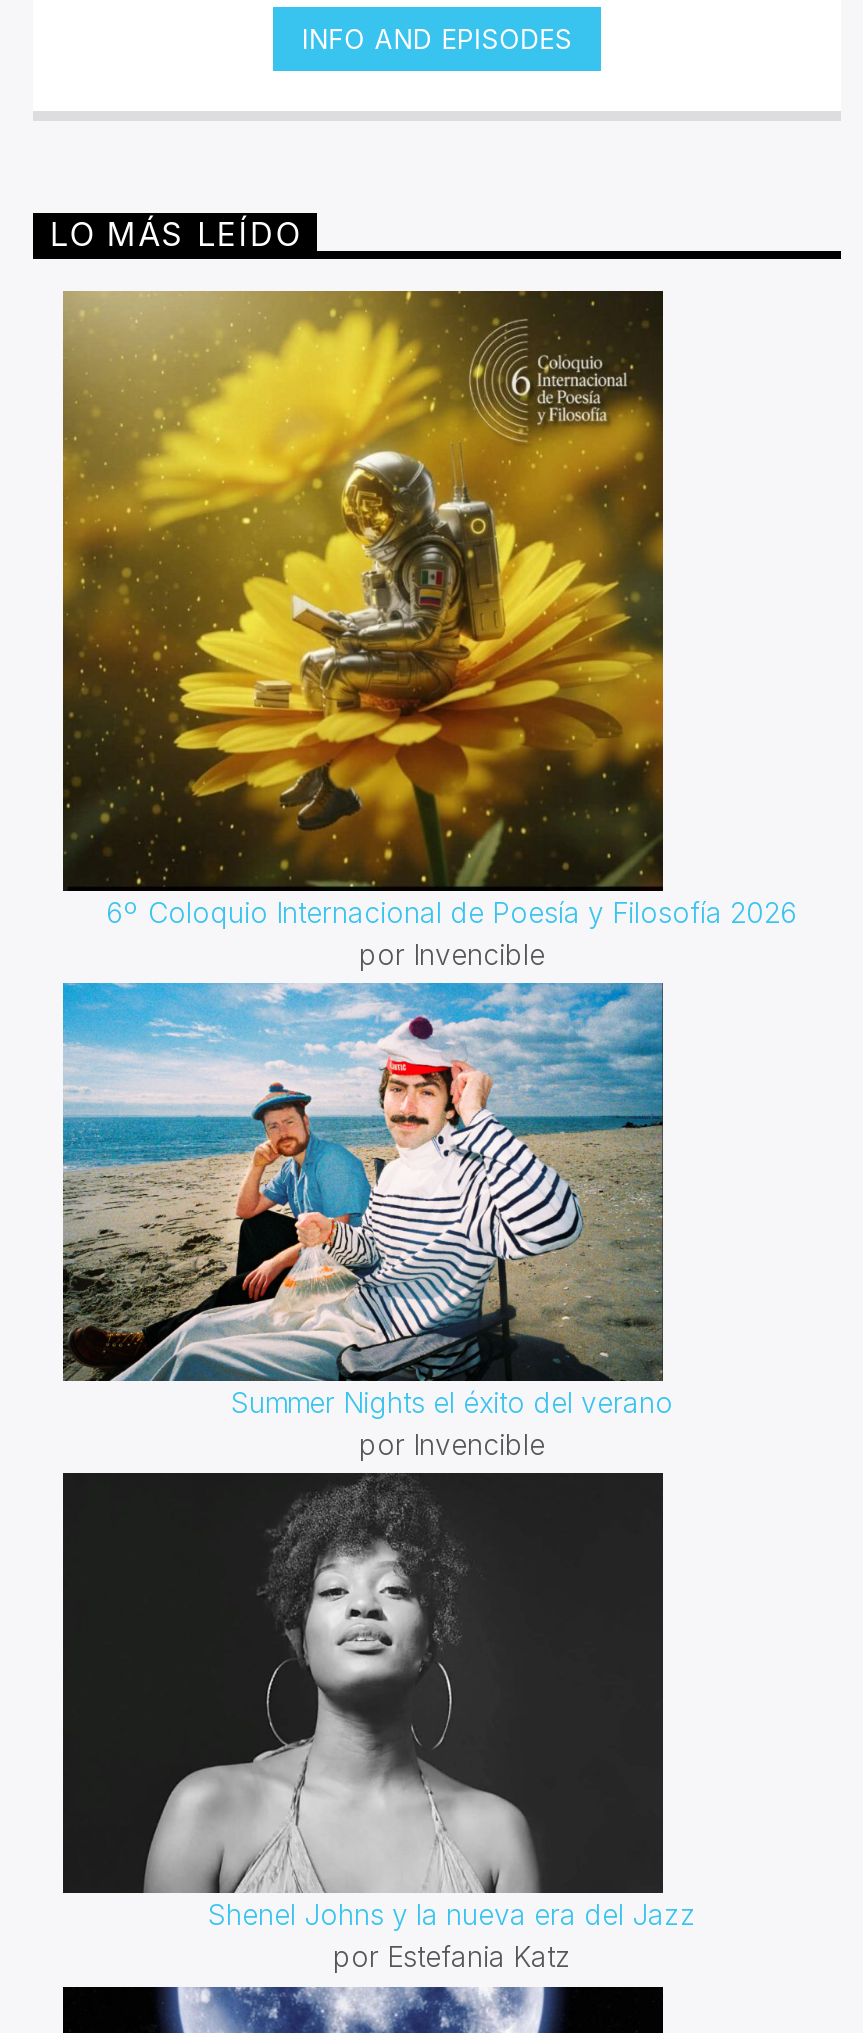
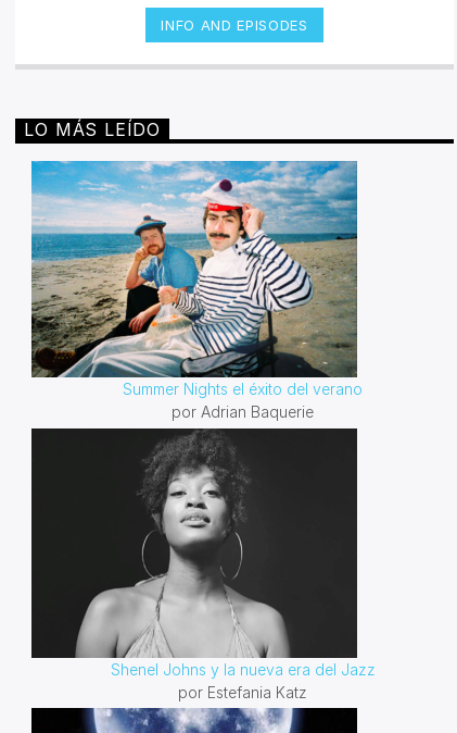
- [image]
- 6º Coloquio Internacional de Poesía y Filosofía 2026
- por Invencible

- por Invencible
+ por Adrian Baquerie
